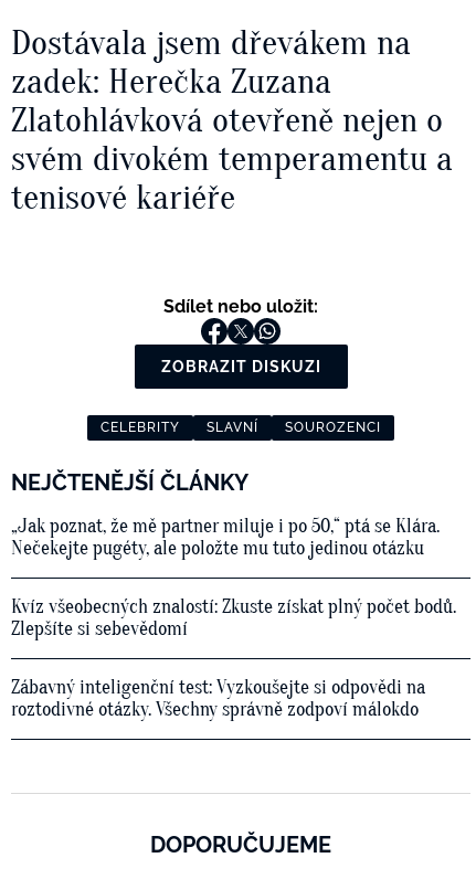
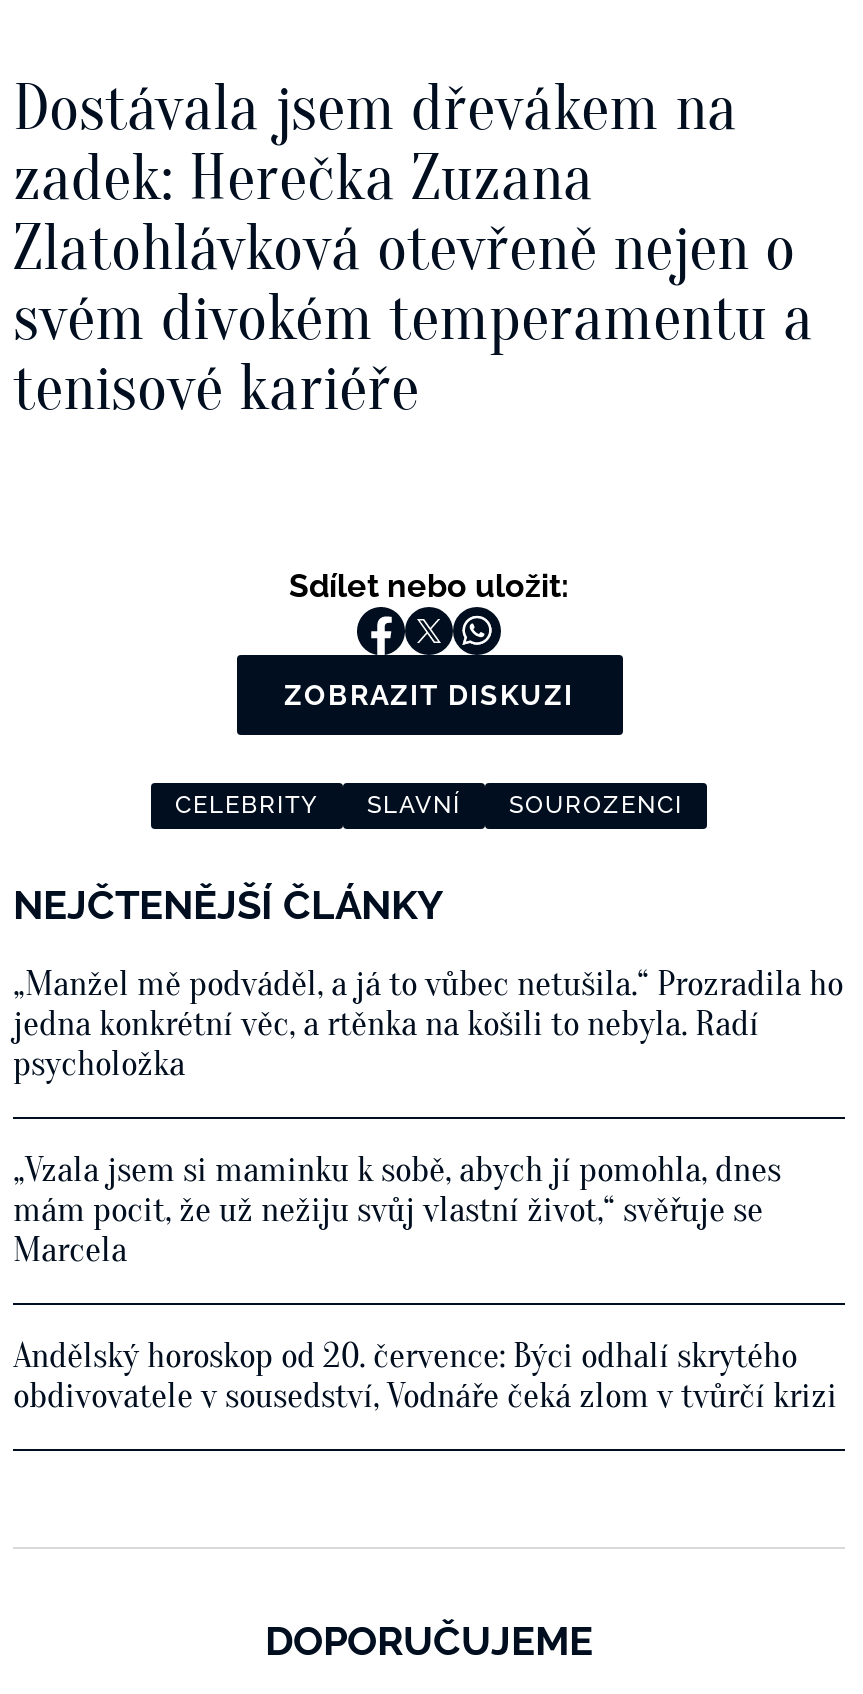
- „Jak poznat, že mě partner miluje i po 50,“ ptá se Klára.
- Nečekejte pugéty, ale položte mu tuto jedinou otázku
+ „Manžel mě podváděl, a já to vůbec netušila.“ Prozradila ho
+ jedna konkrétní věc, a rtěnka na košili to nebyla. Radí
+ psycholožka

- Kvíz všeobecných znalostí: Zkuste získat plný počet bodů.
- Zlepšíte si sebevědomí
+ „Vzala jsem si maminku k sobě, abych jí pomohla, dnes
+ mám pocit, že už nežiju svůj vlastní život,“ svěřuje se
+ Marcela

- Zábavný inteligenční test: Vyzkoušejte si odpovědi na
- roztodivné otázky. Všechny správně zodpoví málokdo
+ Andělský horoskop od 20. července: Býci odhalí skrytého
+ obdivovatele v sousedství, Vodnáře čeká zlom v tvůrčí krizi
